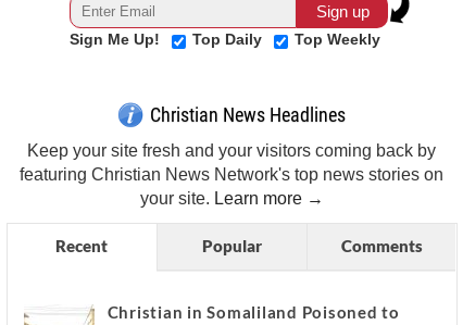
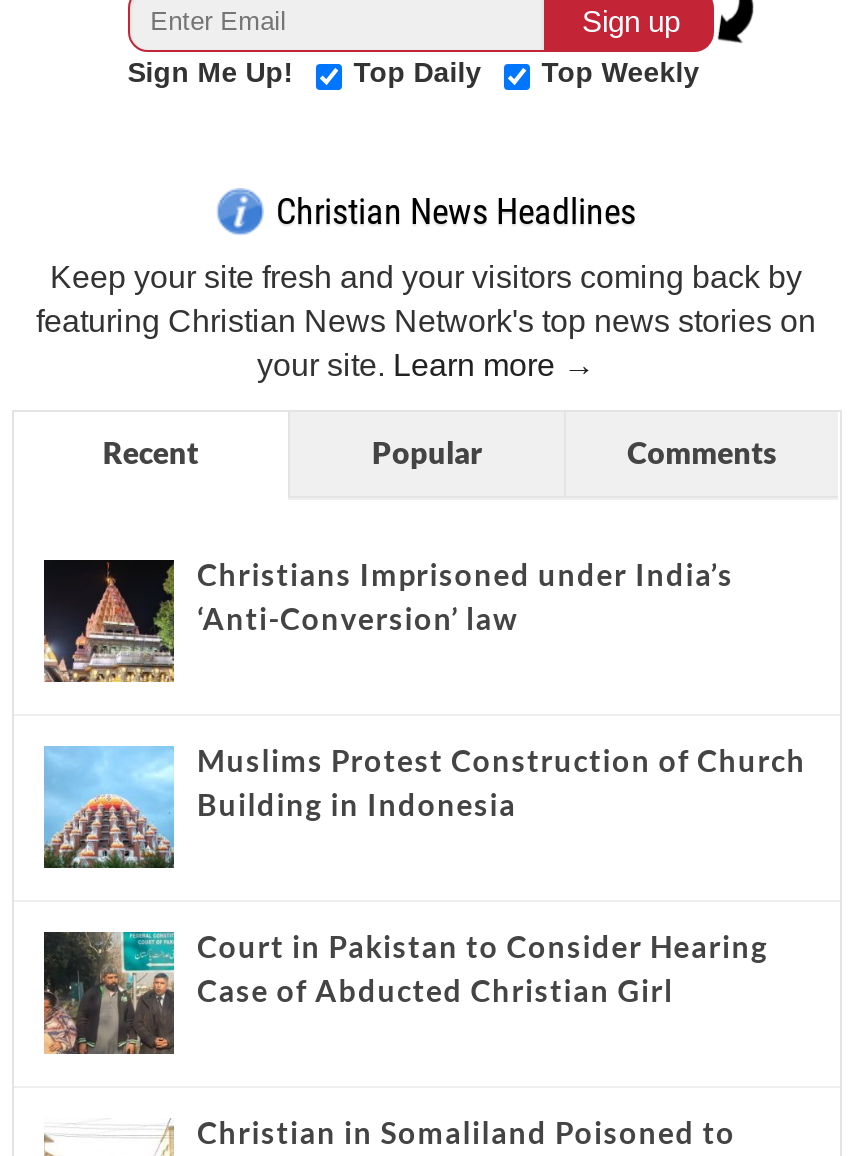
+ [image]
+ Christians Imprisoned under India’s
+ ‘Anti-Conversion’ law

+ [image]
+ Muslims Protest Construction of Church
+ Building in Indonesia

+ [image]
+ Court in Pakistan to Consider Hearing
+ Case of Abducted Christian Girl
